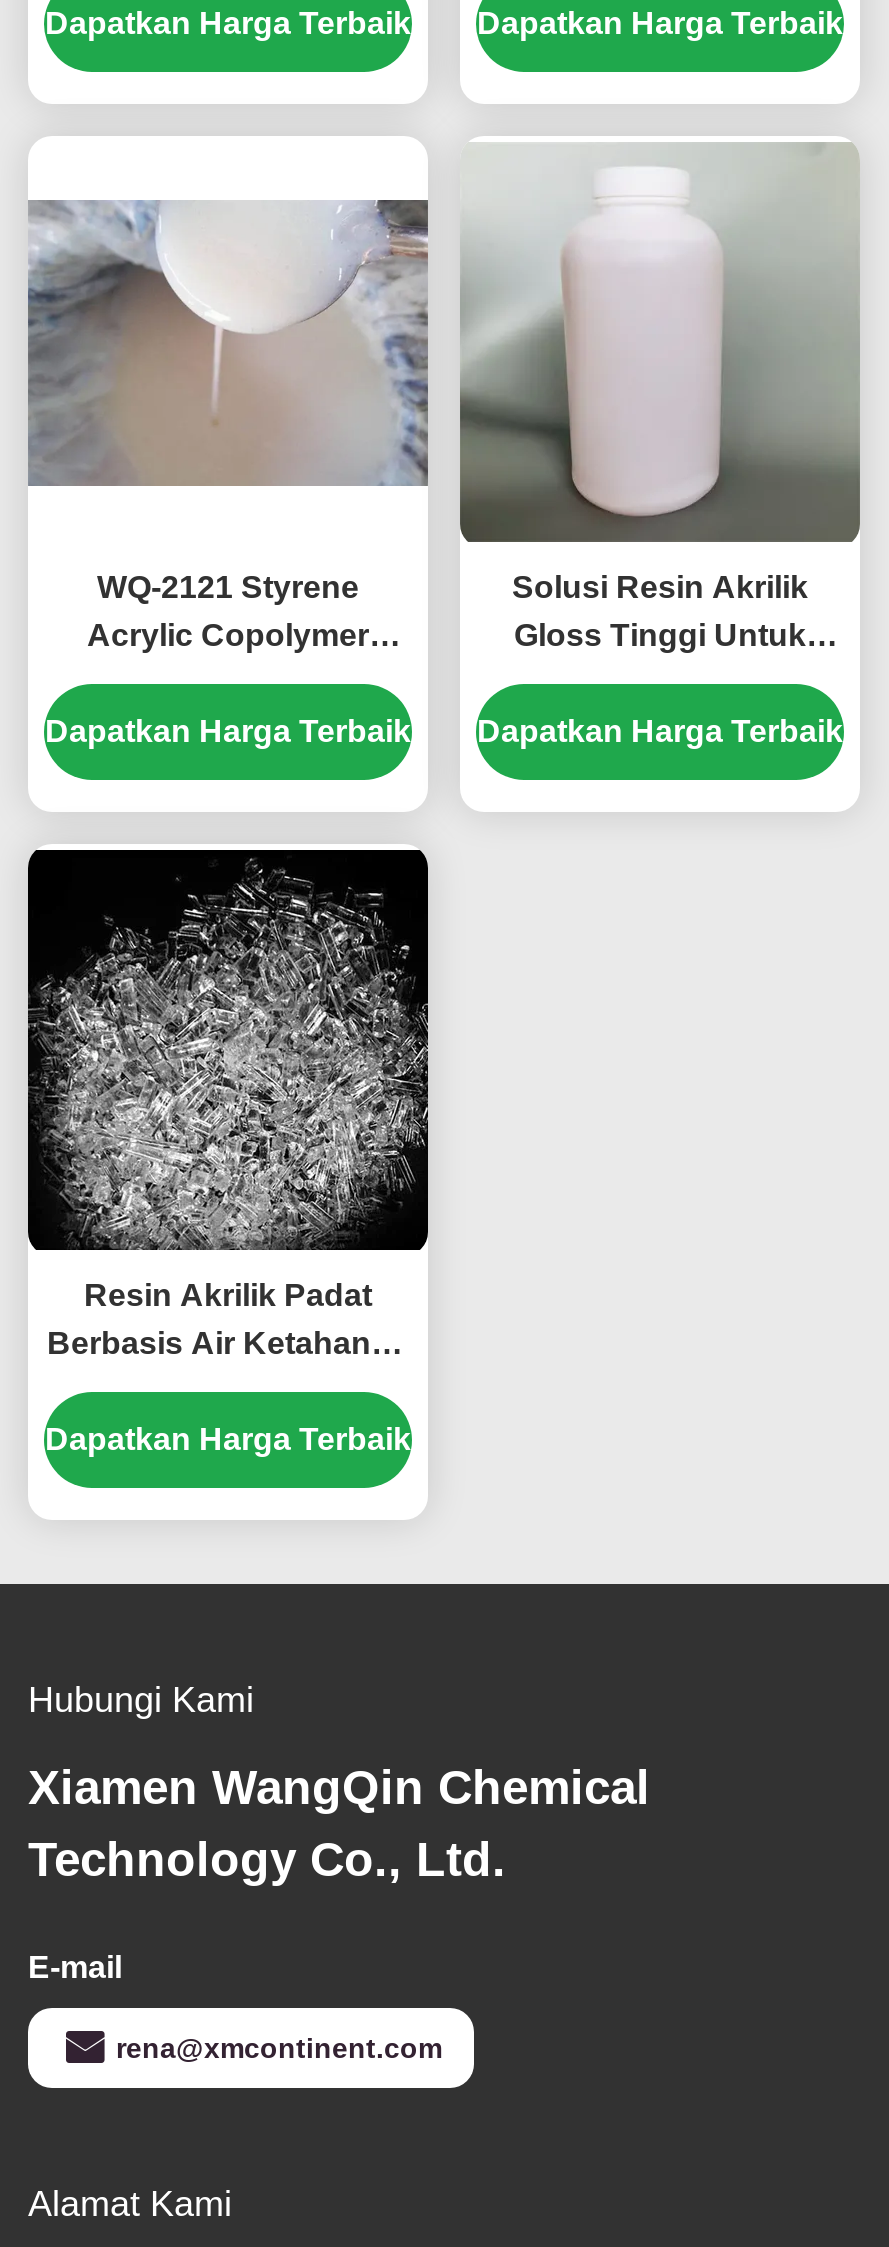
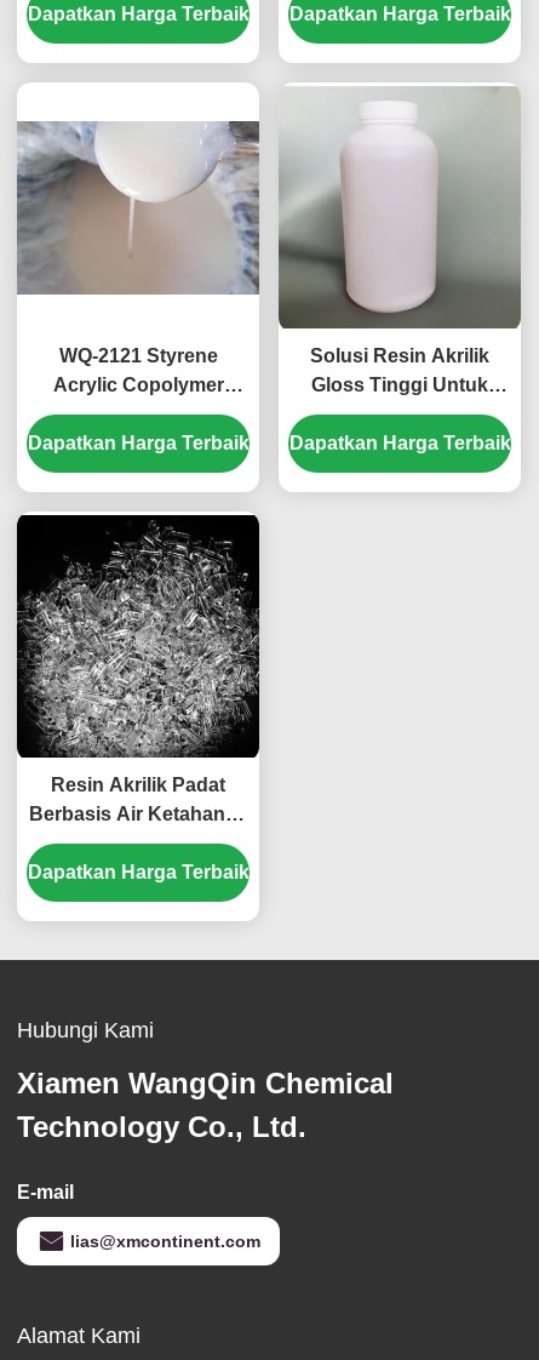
- rena@xmcontinent.com
+ lias@xmcontinent.com
